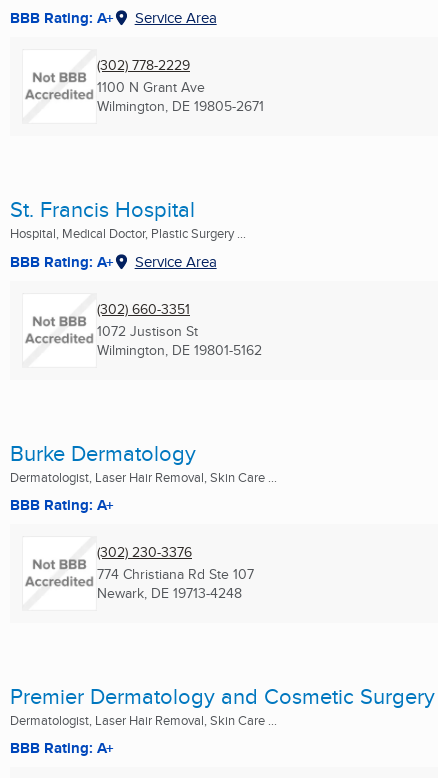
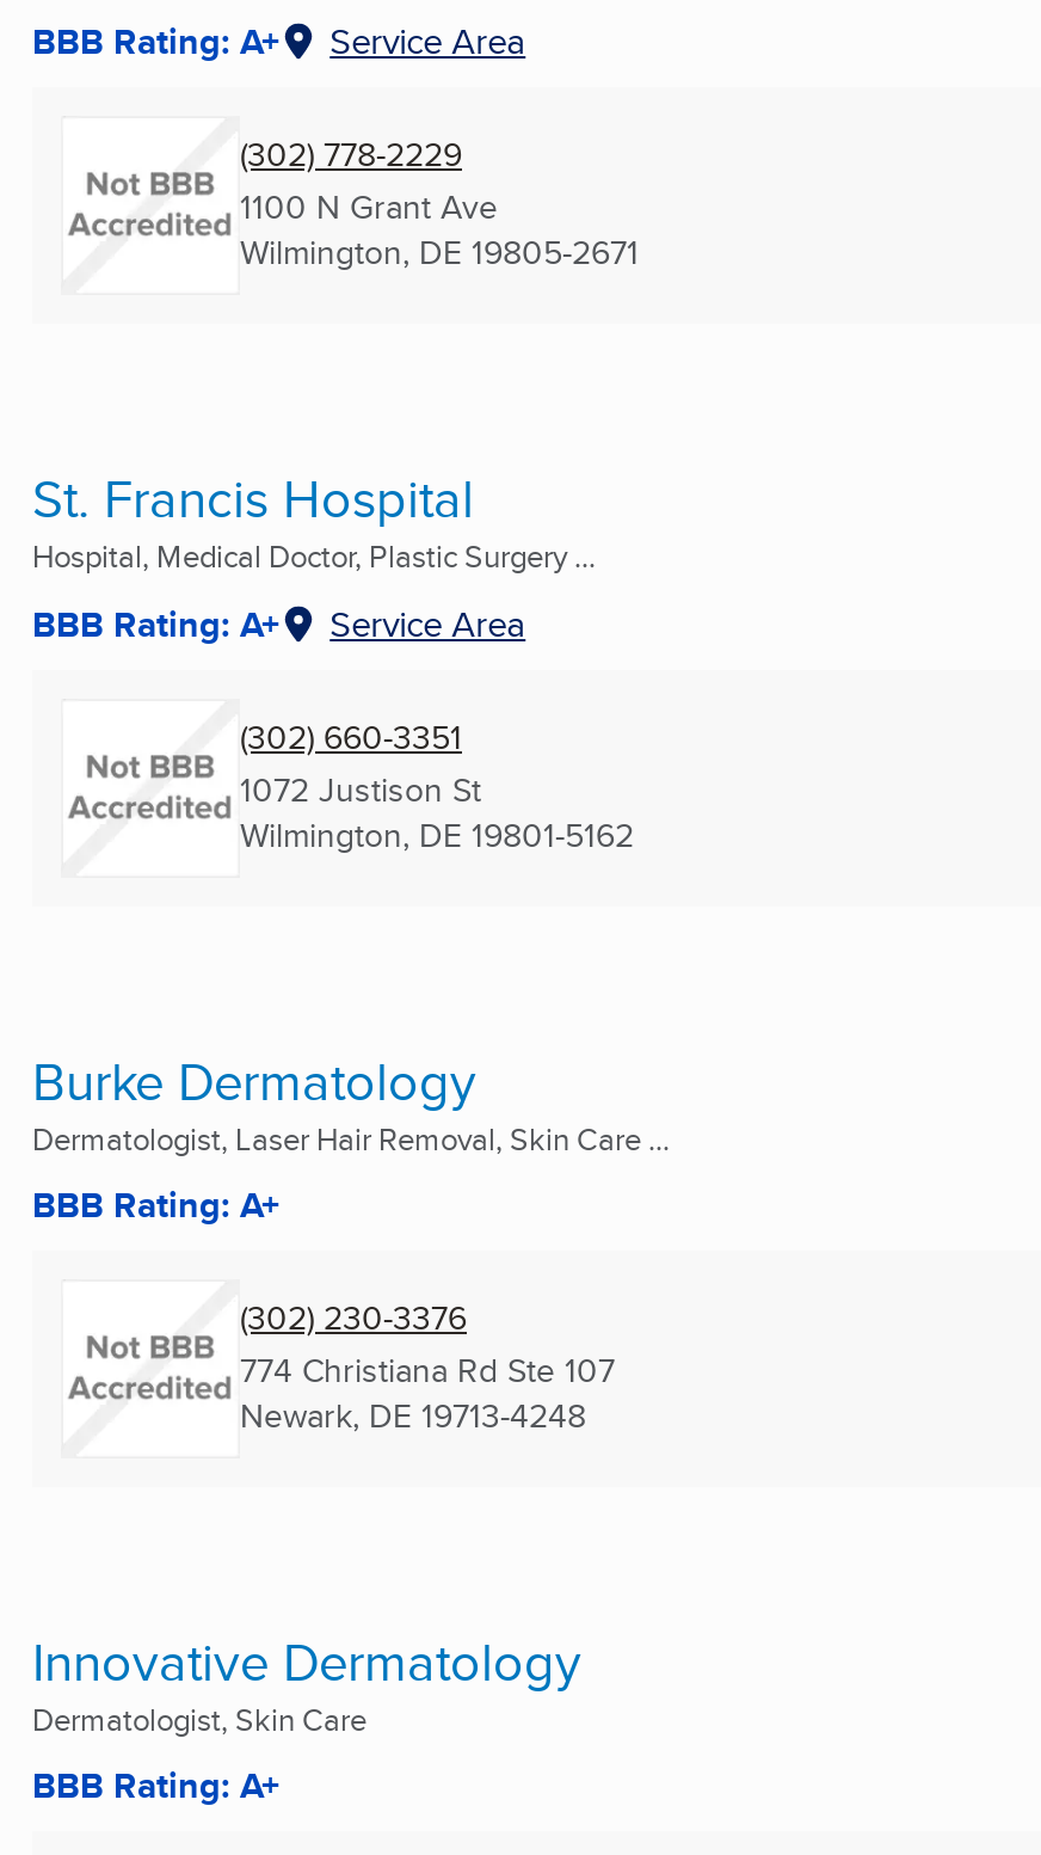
- Premier Dermatology and Cosmetic Surgery
- Dermatologist, Laser Hair Removal, Skin Care ...
+ Innovative Dermatology
+ Dermatologist, Skin Care
